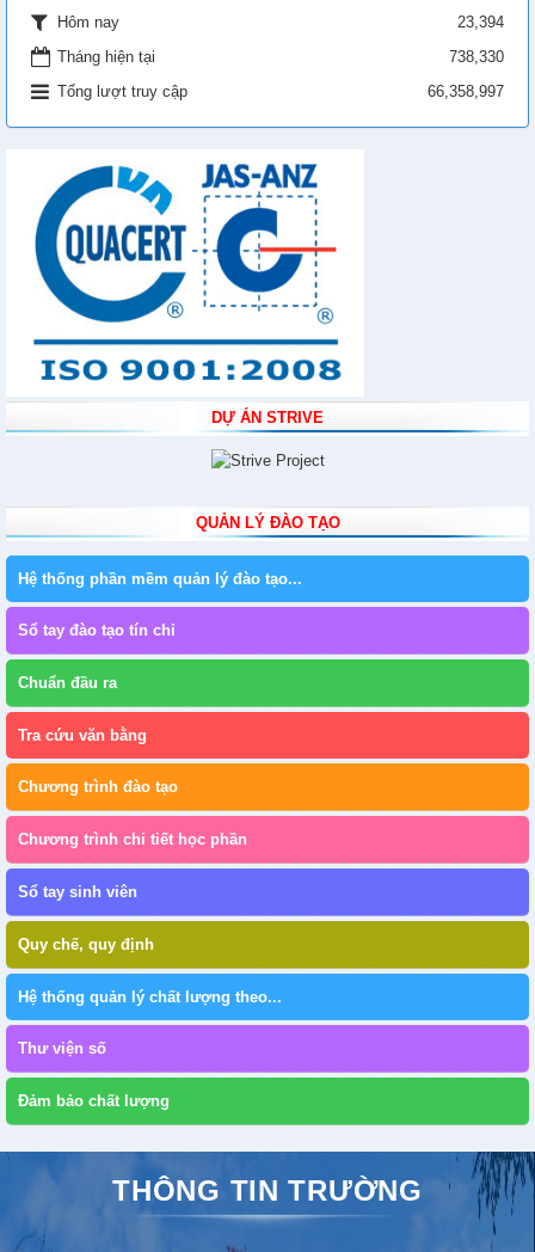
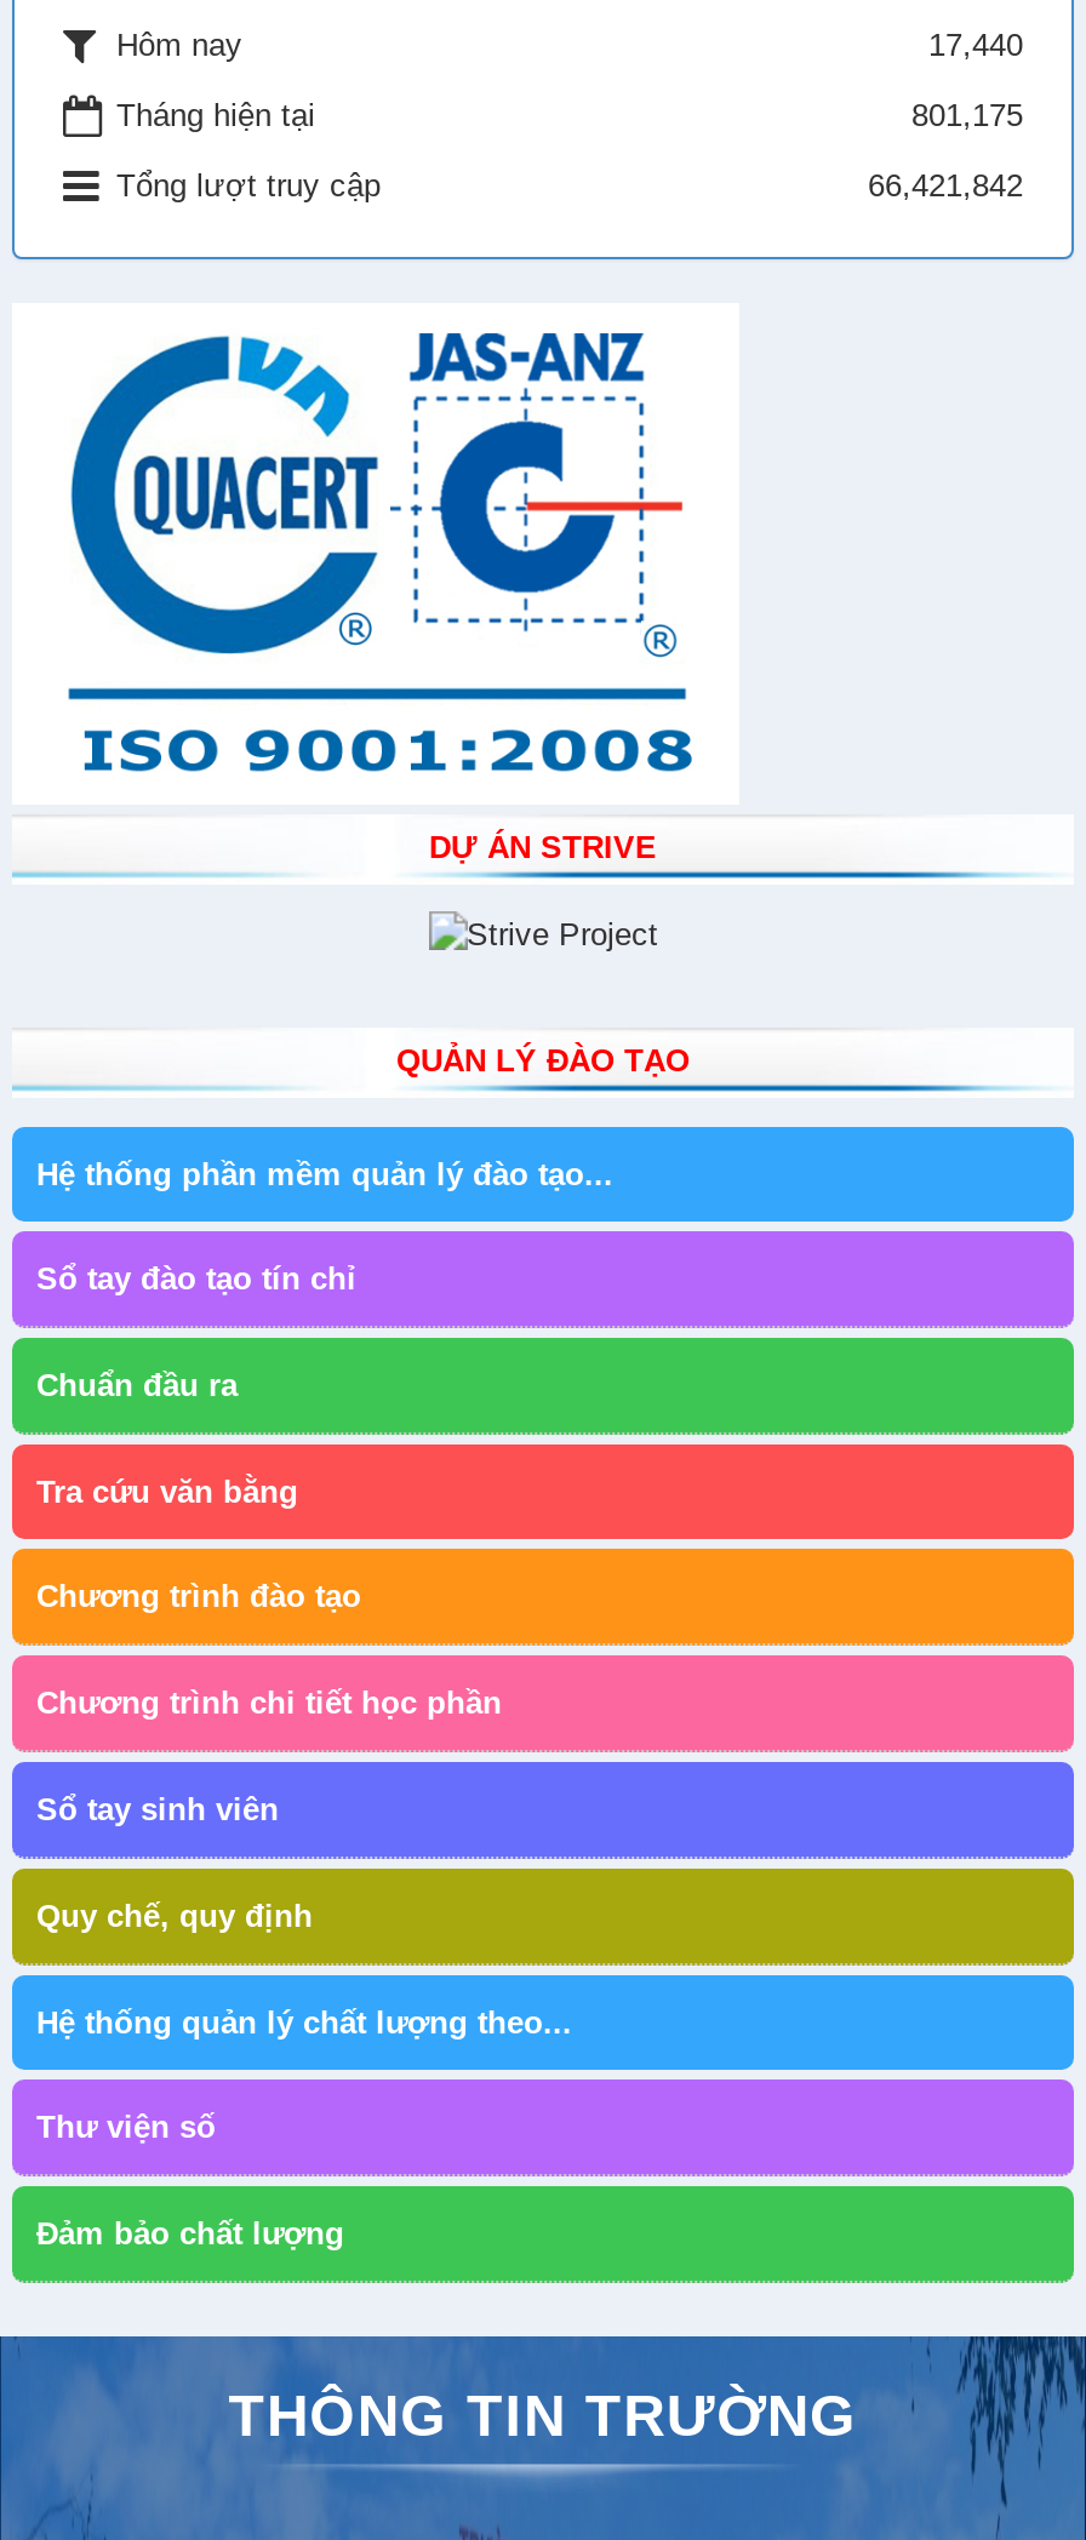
- 23,394
+ 17,440

- 738,330
+ 801,175

- 66,358,997
+ 66,421,842
